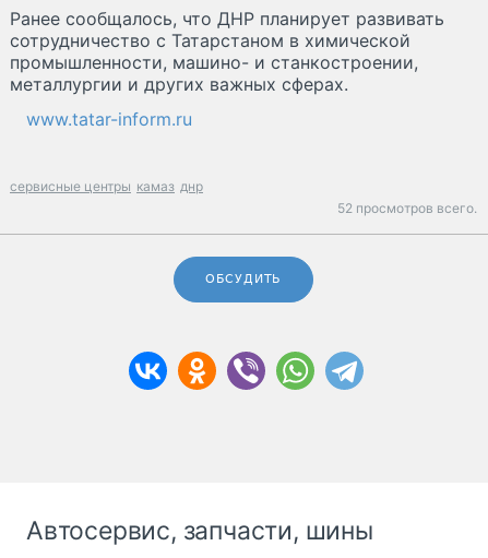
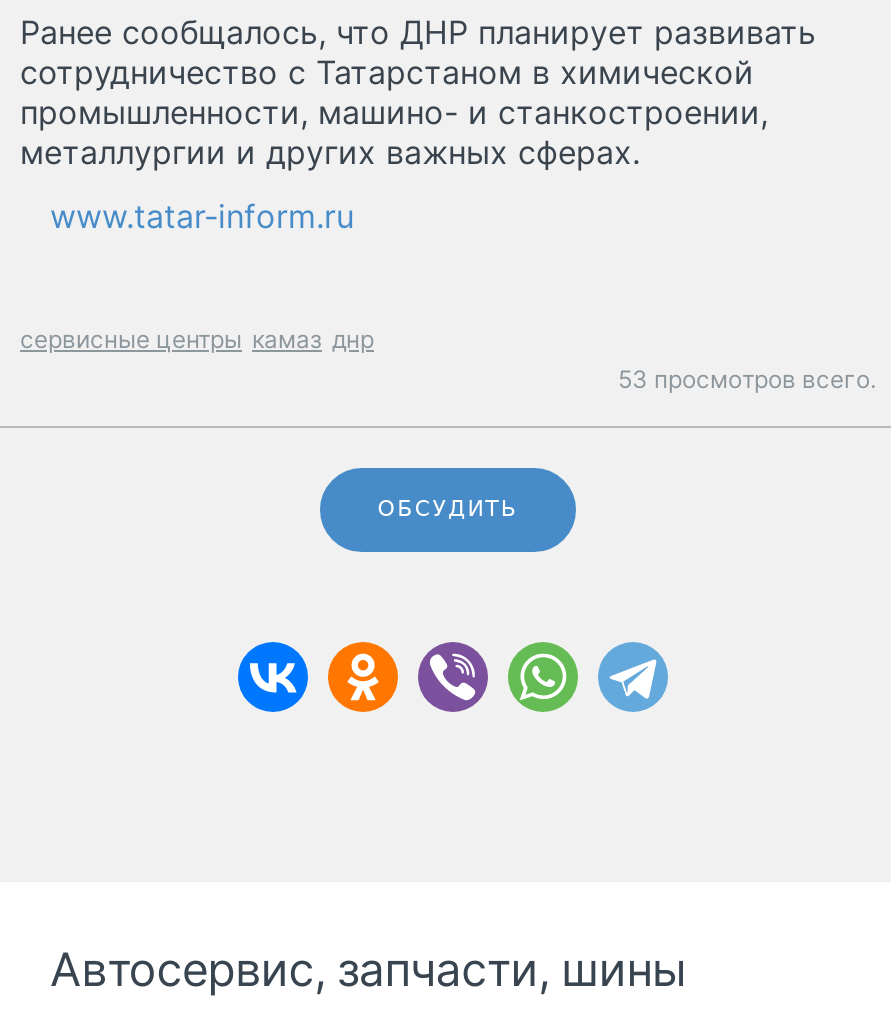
- 52 просмотров всего.
+ 53 просмотров всего.
